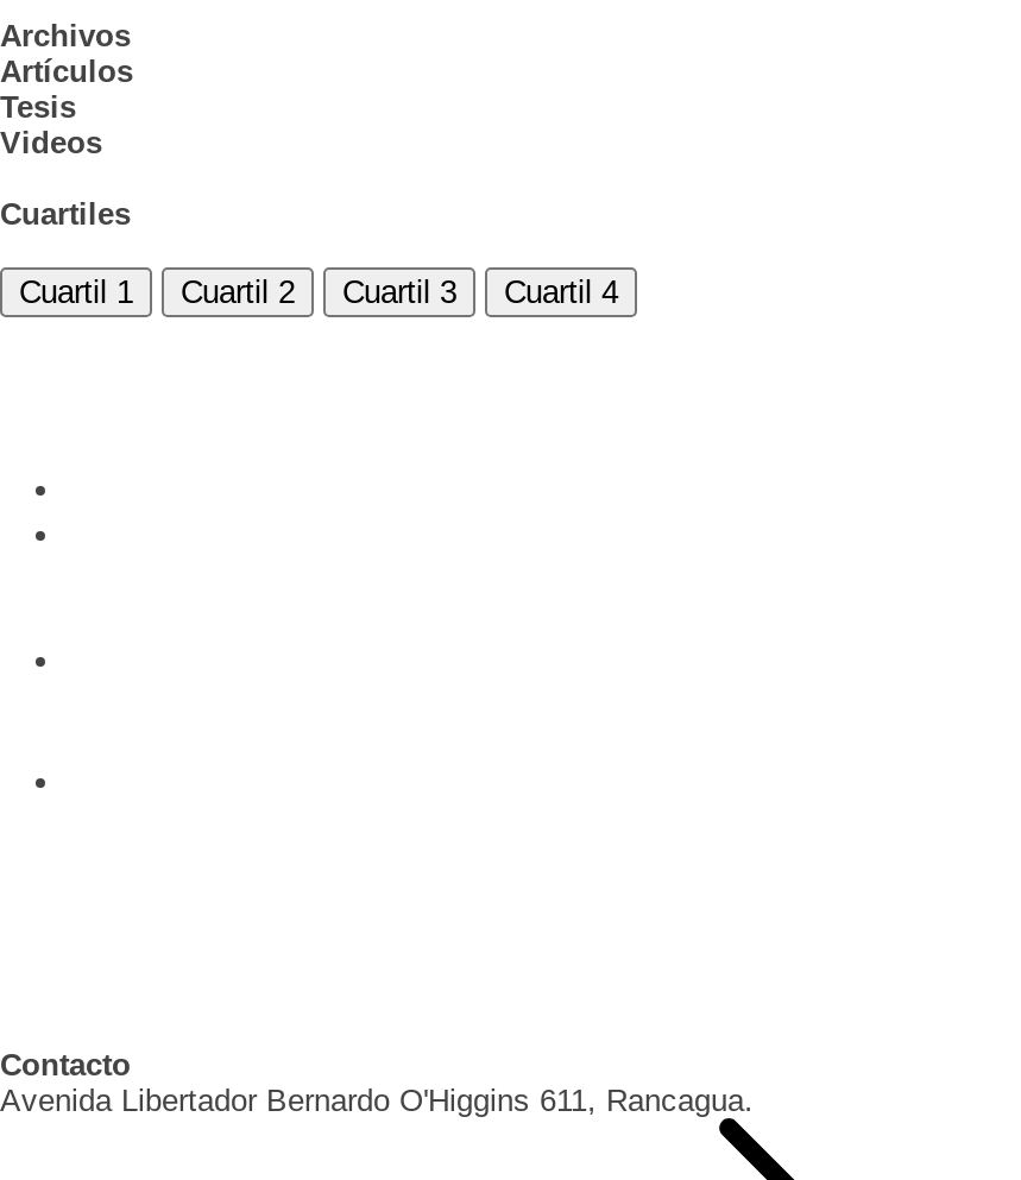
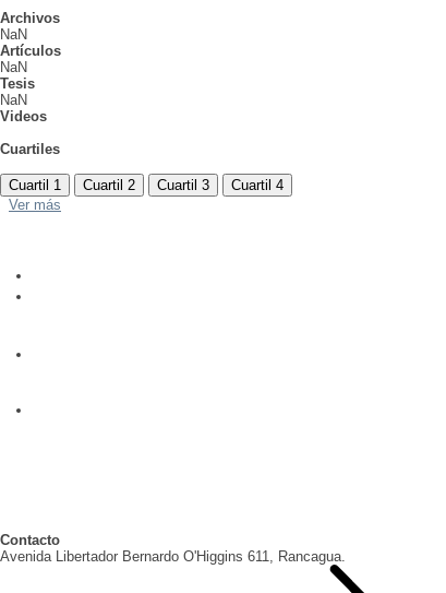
+ NaN

+ NaN

+ NaN

+ Ver más
